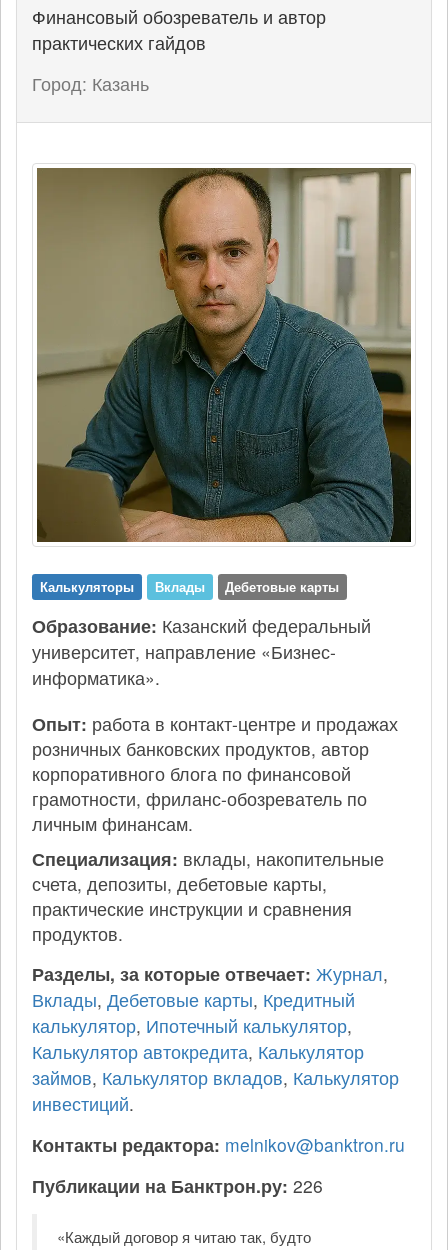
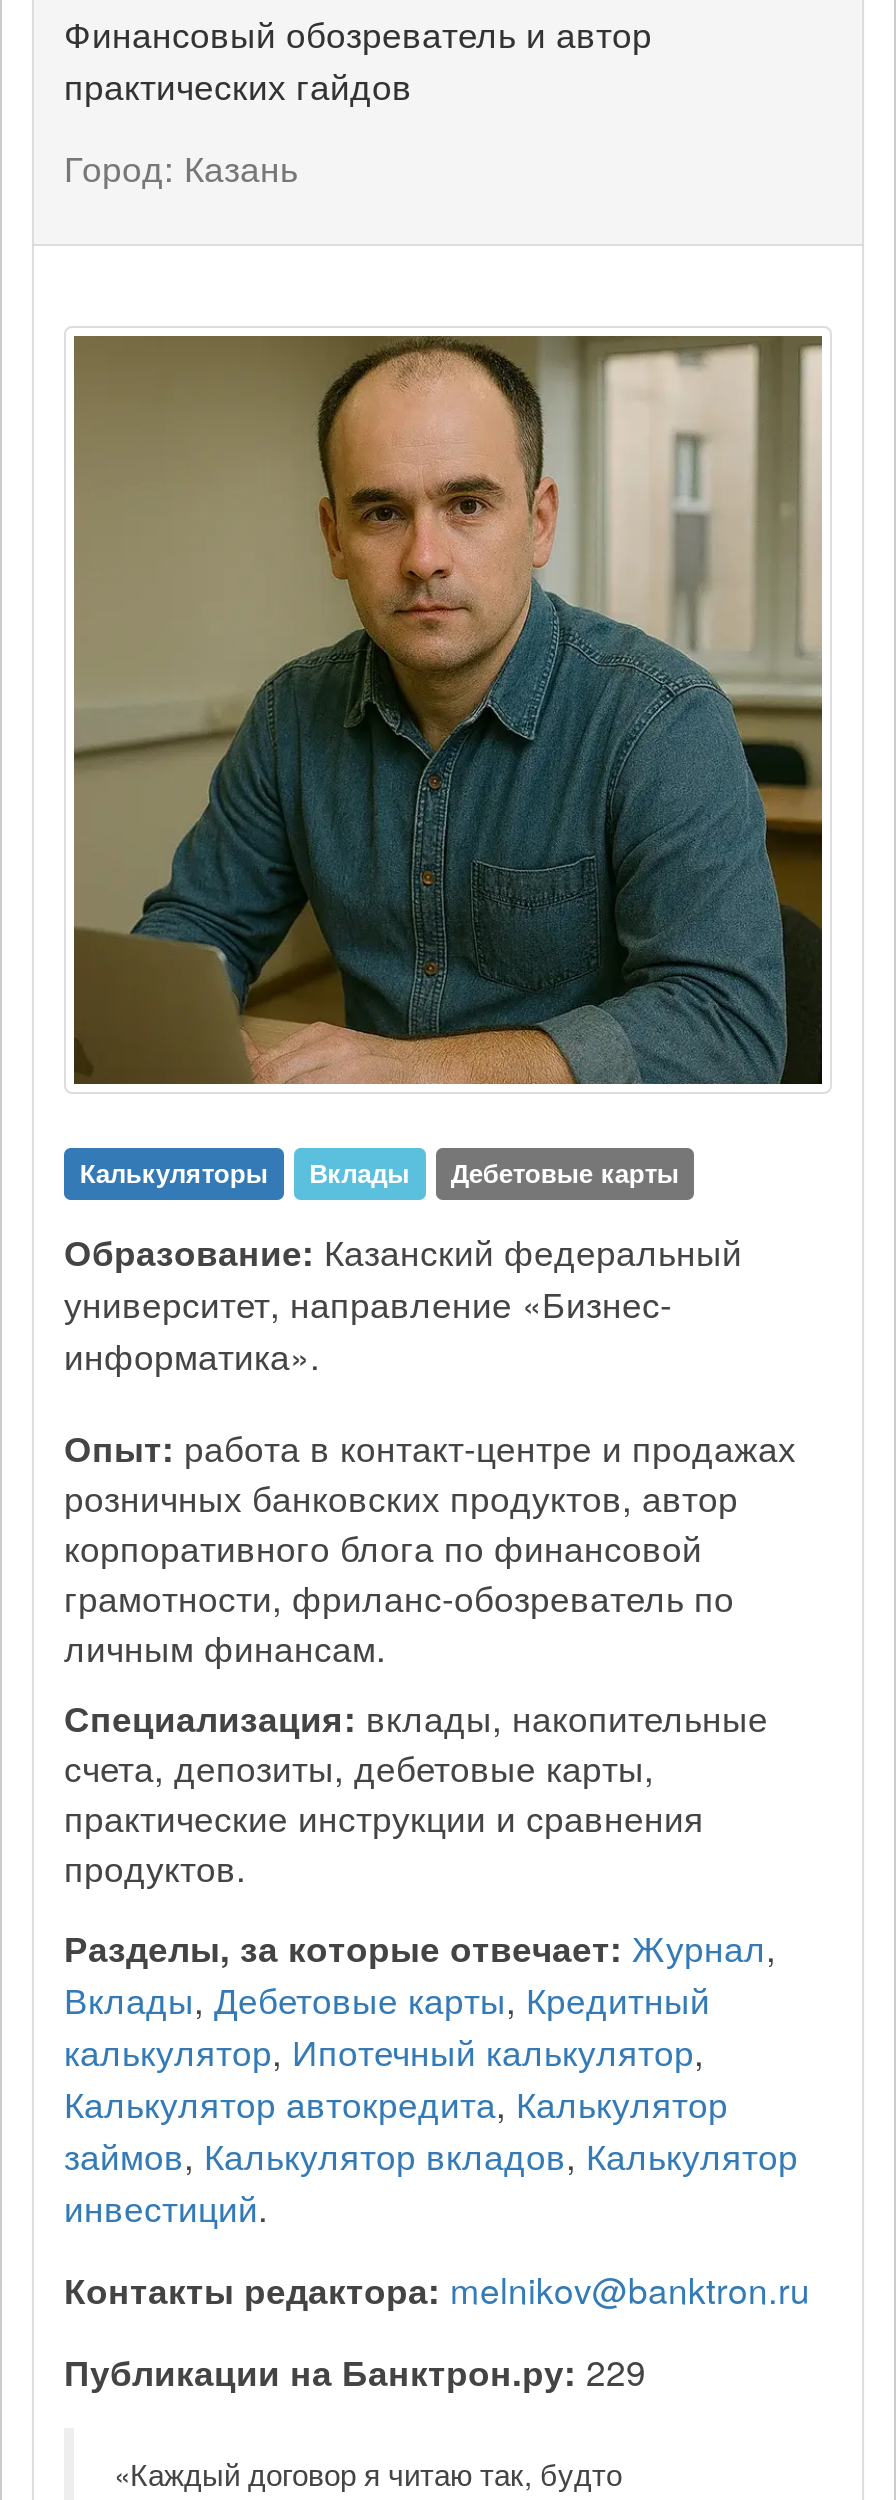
- Публикации на Банктрон.ру: 226
+ Публикации на Банктрон.ру: 229
